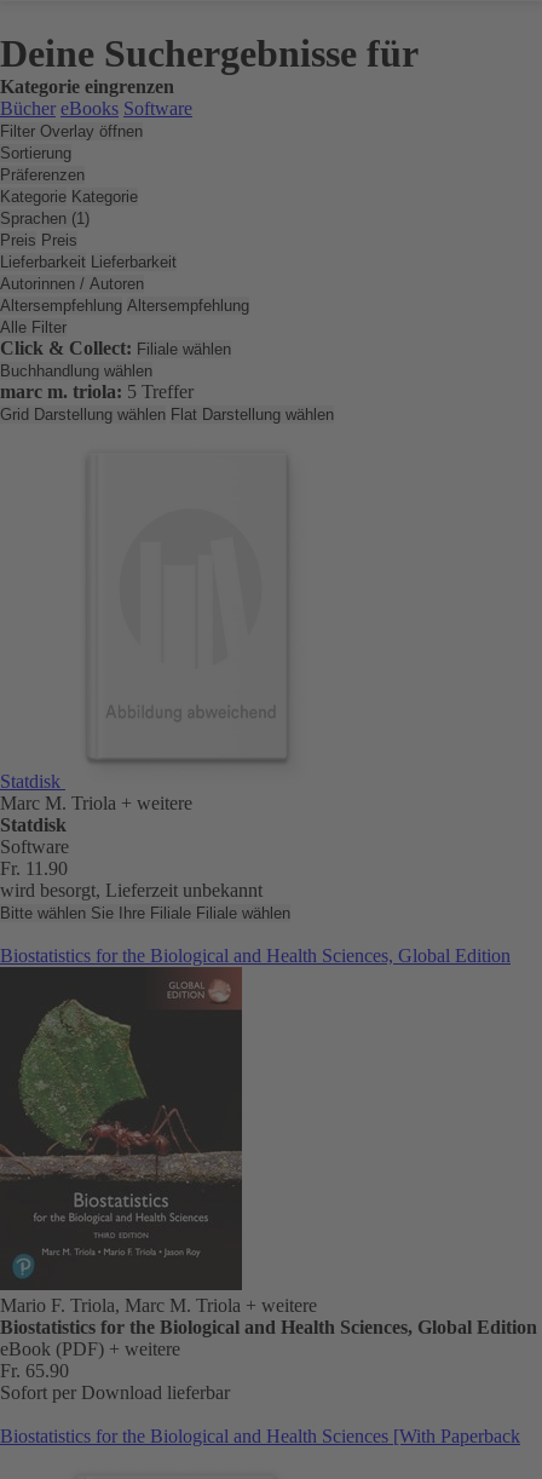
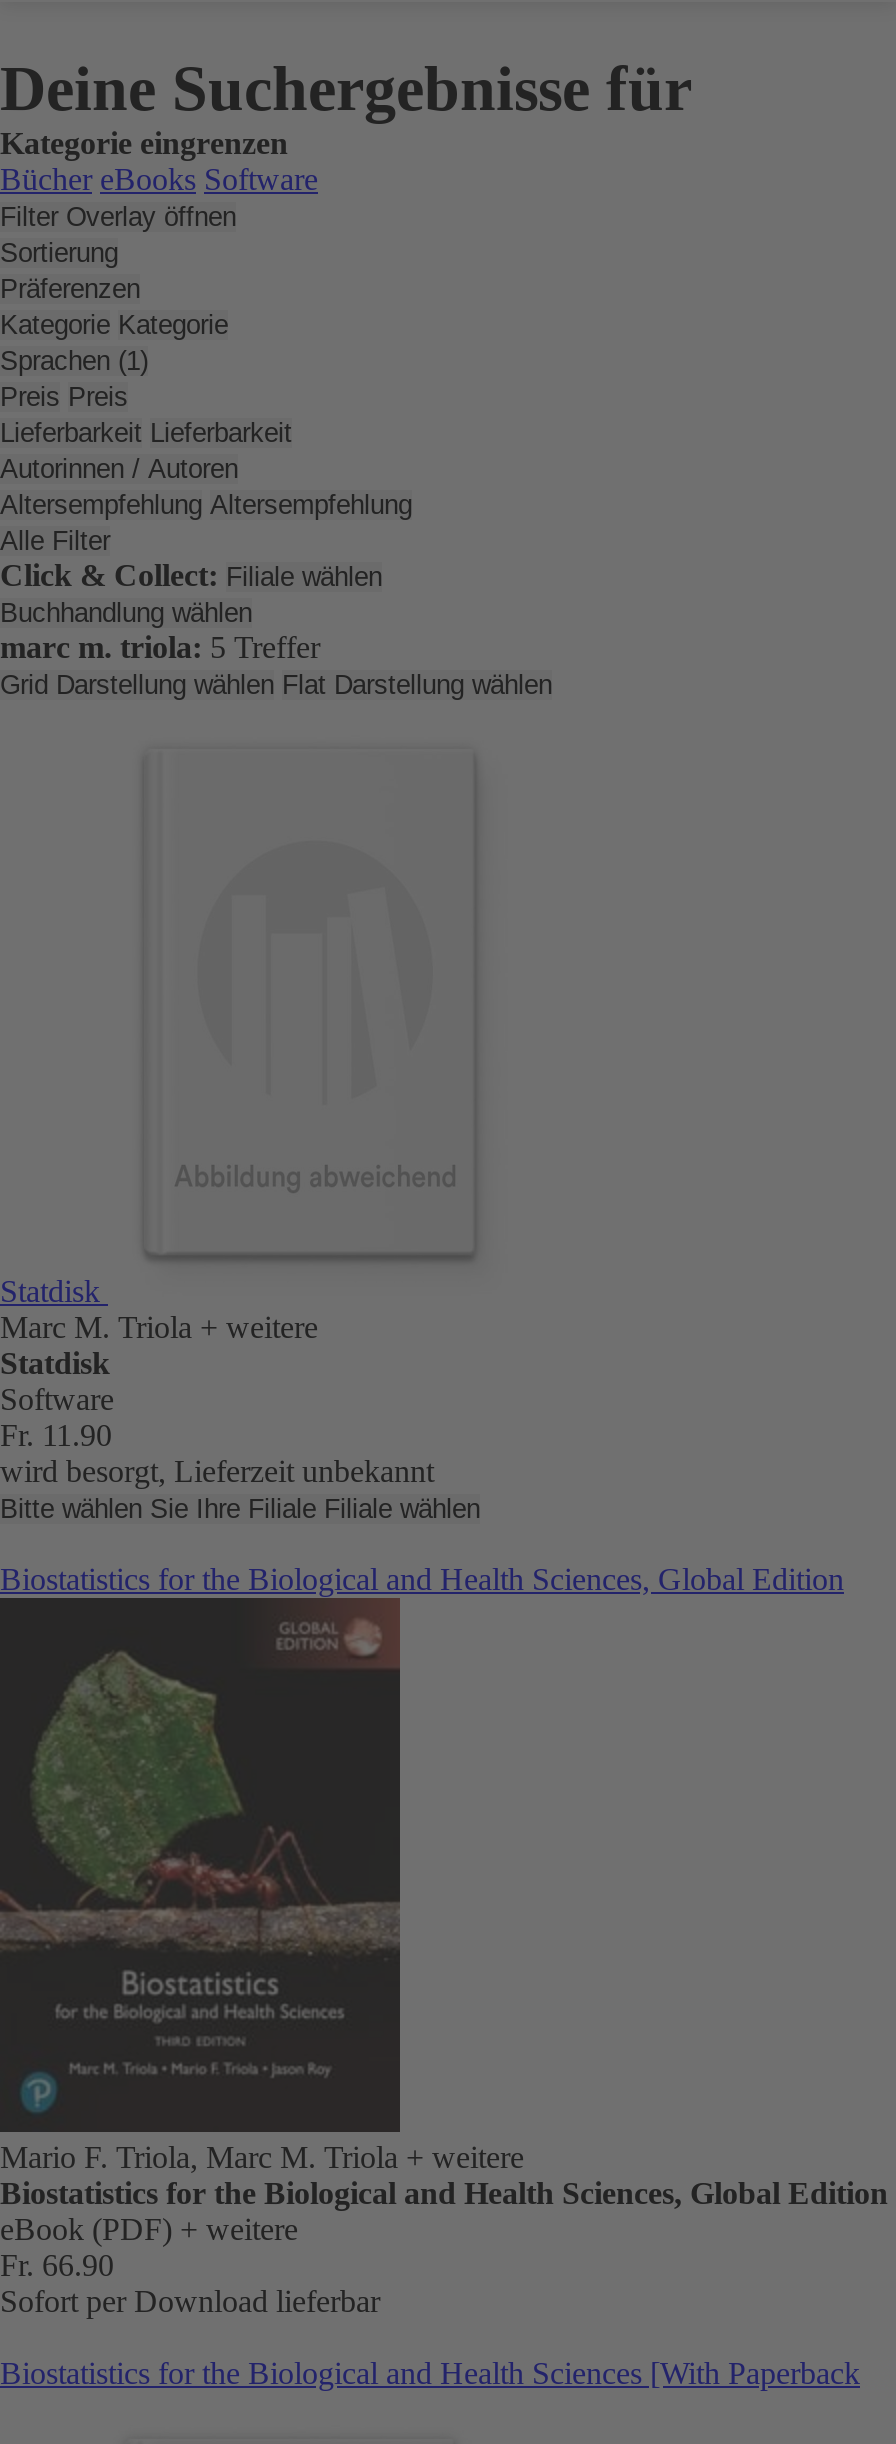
- Fr. 65.90
+ Fr. 66.90
